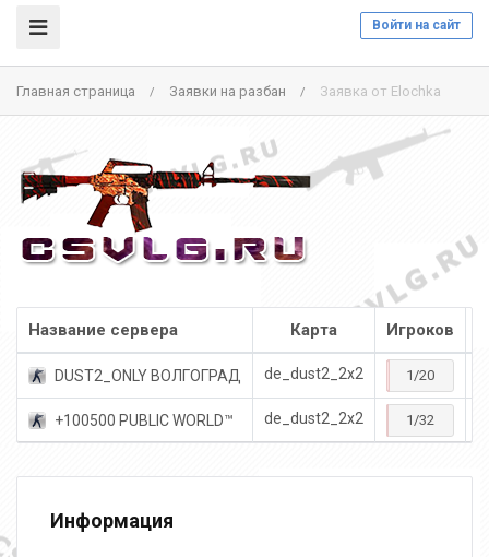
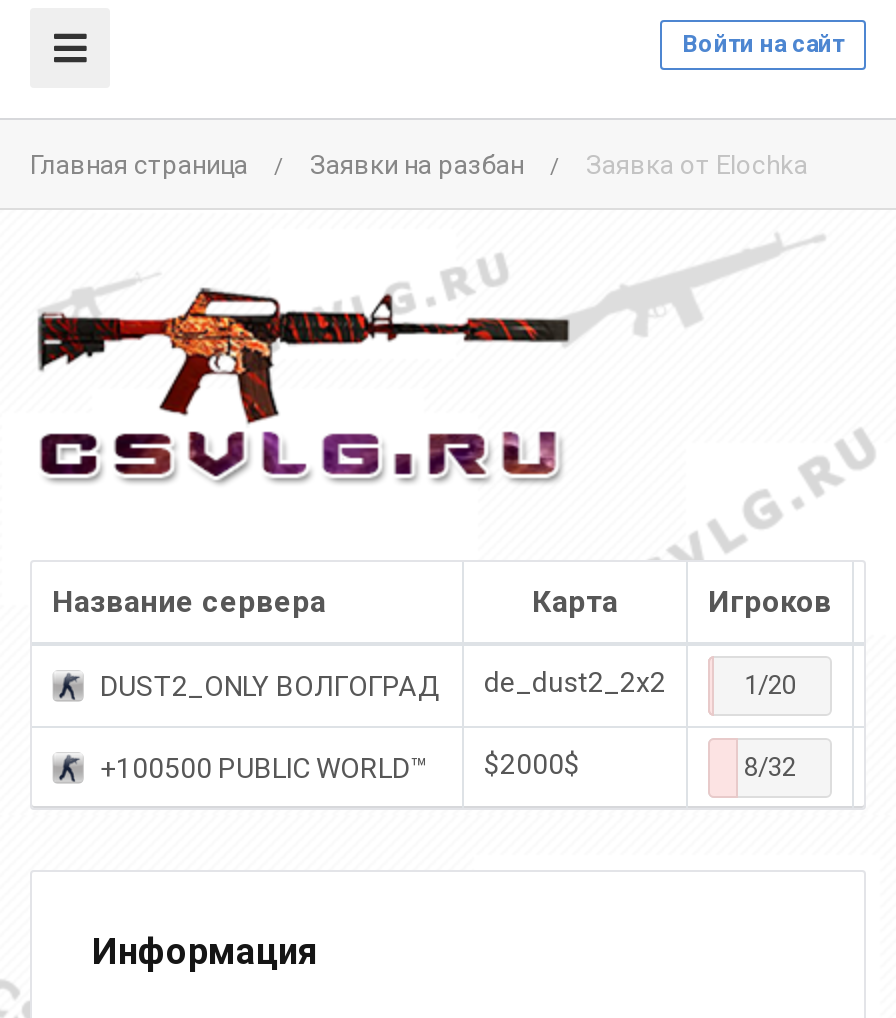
- de_dust2_2x2
- 1/32
+ $2000$
+ 8/32
